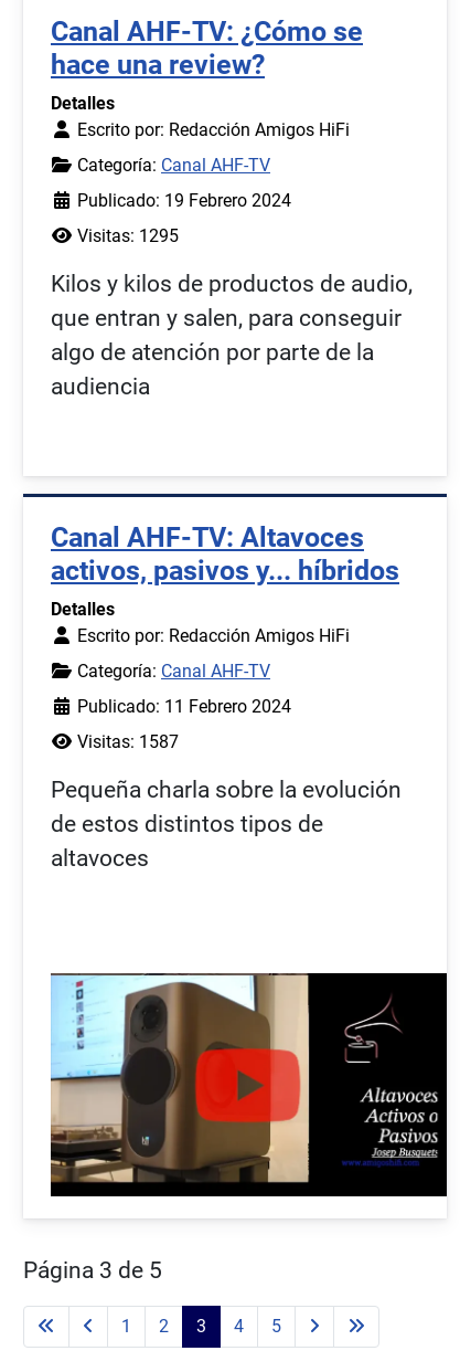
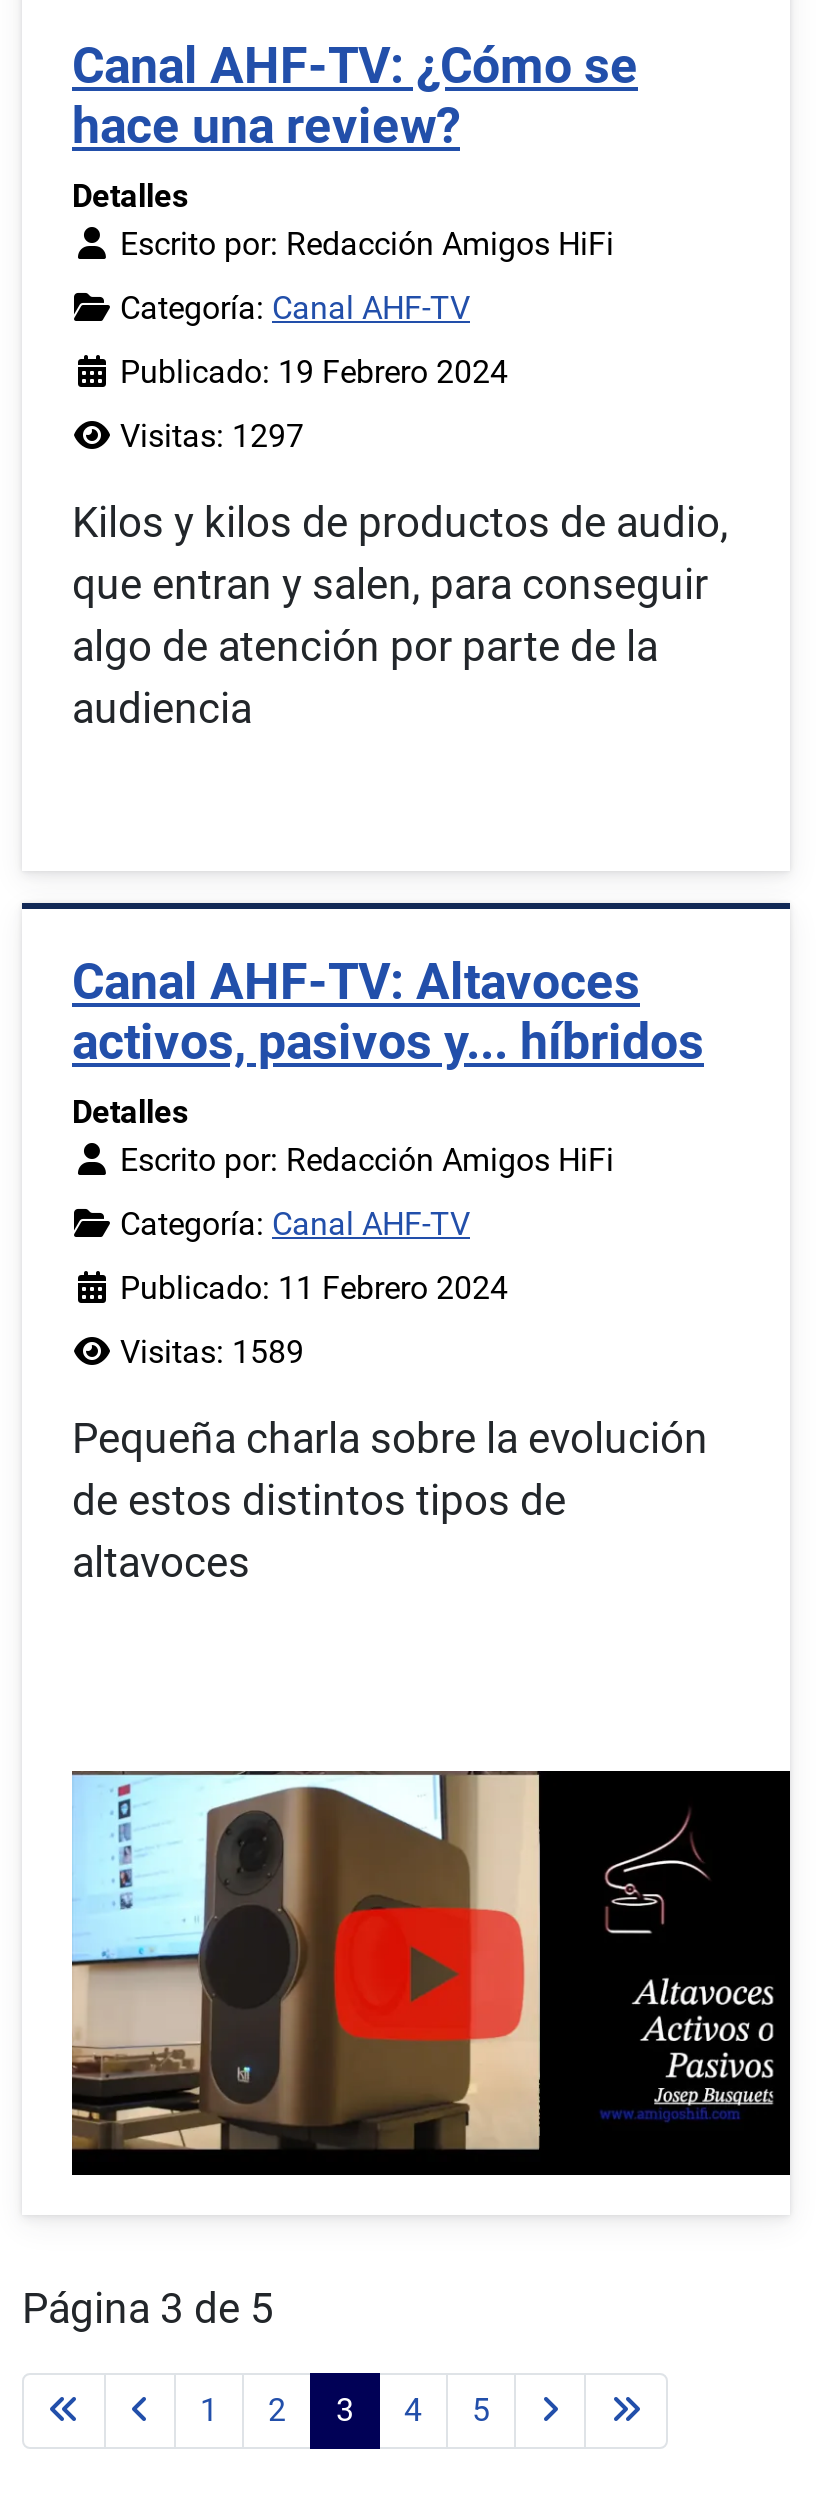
- Visitas: 1295
+ Visitas: 1297

- Visitas: 1587
+ Visitas: 1589
